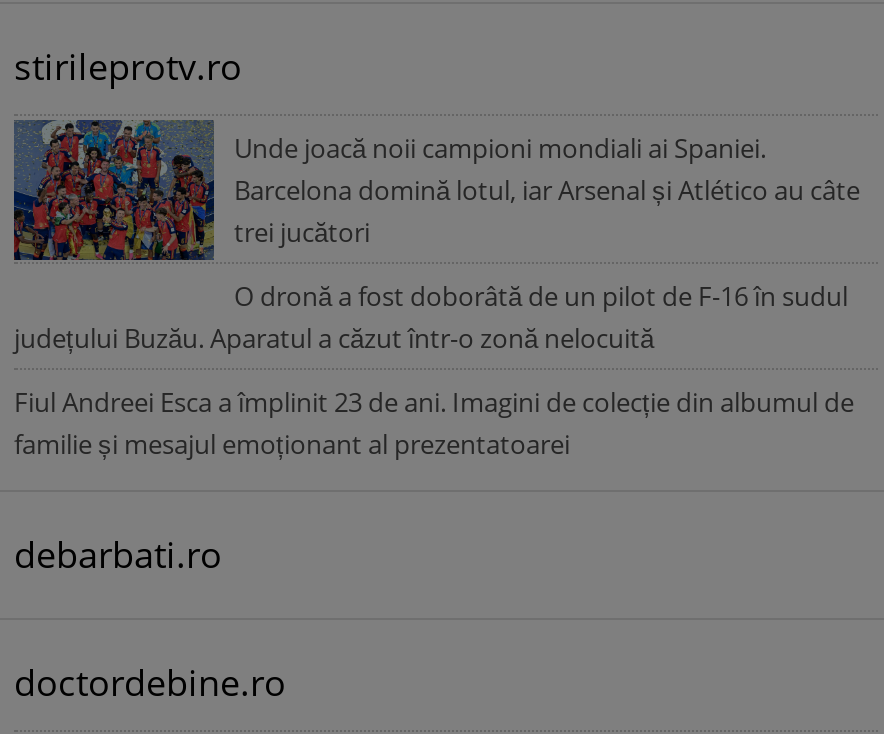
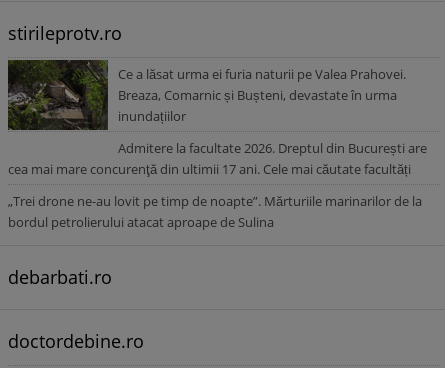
- [image]
- O dronă a fost doborâtă de un pilot de F-16 în sudul
- județului Buzău. Aparatul a căzut într-o zonă nelocuită
+ [image]
+ Admitere la facultate 2026. Dreptul din București are
+ cea mai mare concurenţă din ultimii 17 ani. Cele mai căutate facultăți

- Unde joacă noii campioni mondiali ai Spaniei.
- Barcelona domină lotul, iar Arsenal și Atlético au câte
- trei jucători
+ Ce a lăsat urma ei furia naturii pe Valea Prahovei.
+ Breaza, Comarnic și Bușteni, devastate în urma
+ inundațiilor

- Fiul Andreei Esca a împlinit 23 de ani. Imagini de colecție din albumul de
- familie și mesajul emoționant al prezentatoarei
+ „Trei drone ne-au lovit pe timp de noapte”. Mărturiile marinarilor de la
+ bordul petrolierului atacat aproape de Sulina
